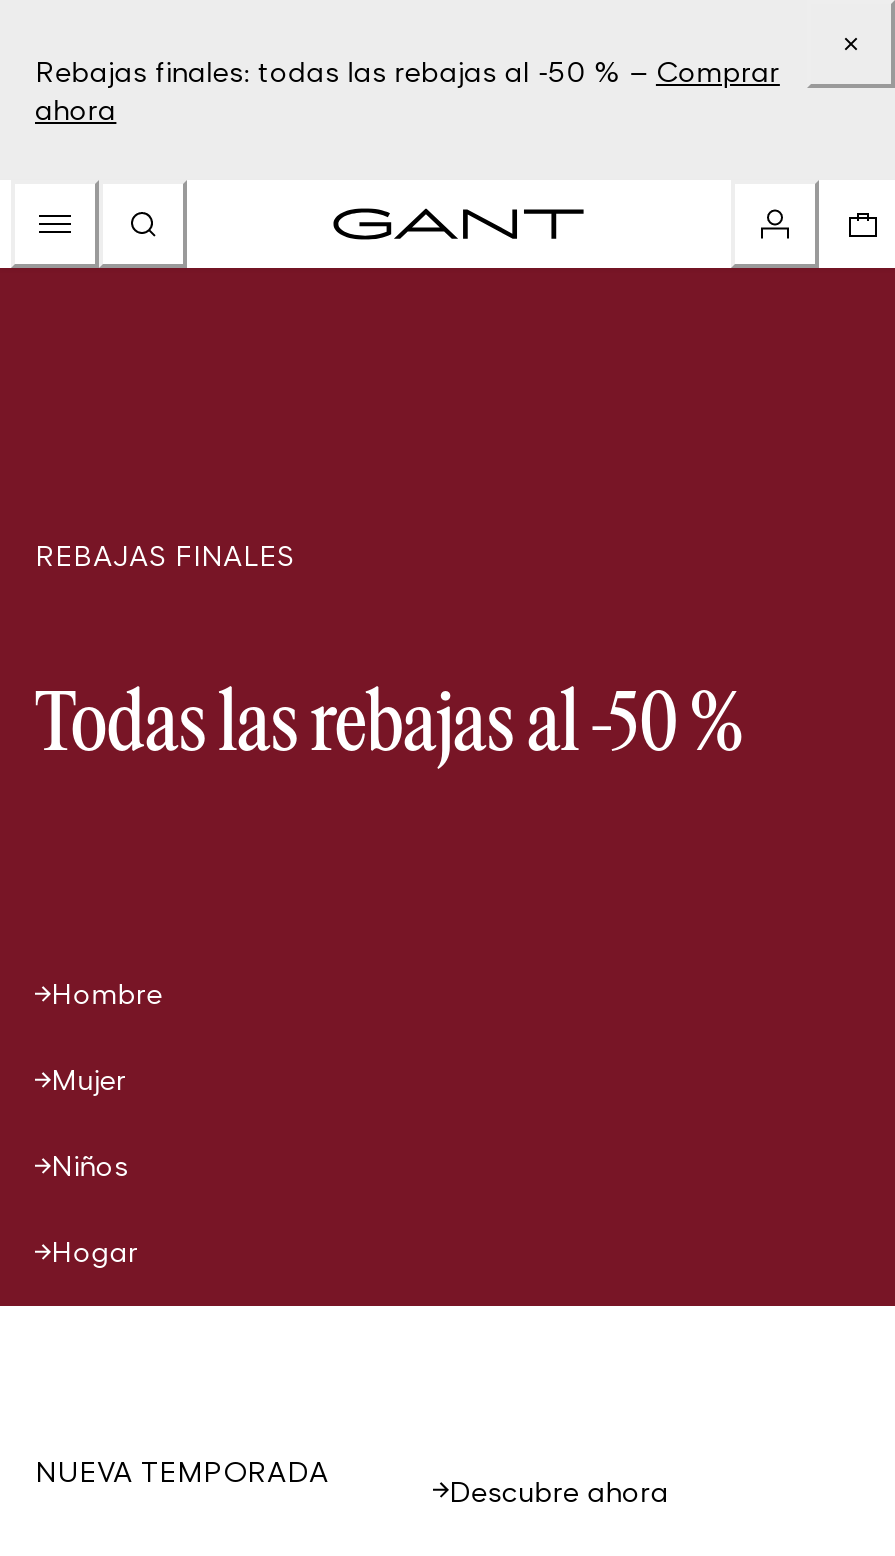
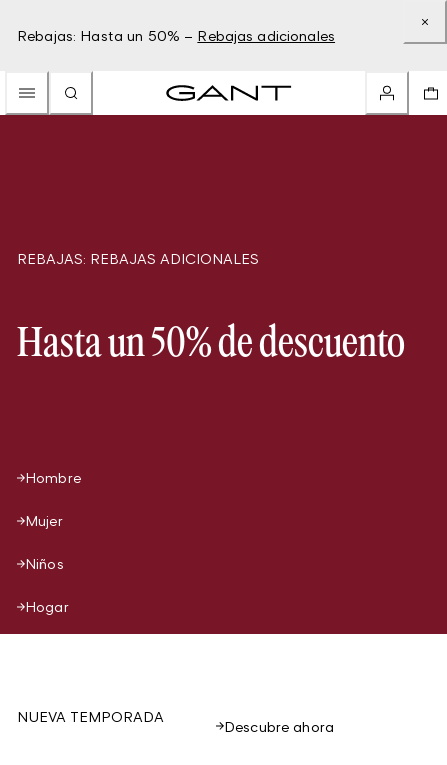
- Rebajas finales: todas las rebajas al -50 % – Comprar
- ahora
+ Rebajas: Hasta un 50% – Rebajas adicionales

- REBAJAS FINALES
+ REBAJAS: REBAJAS ADICIONALES

- Todas las rebajas al -50 %
+ Hasta un 50% de descuento
